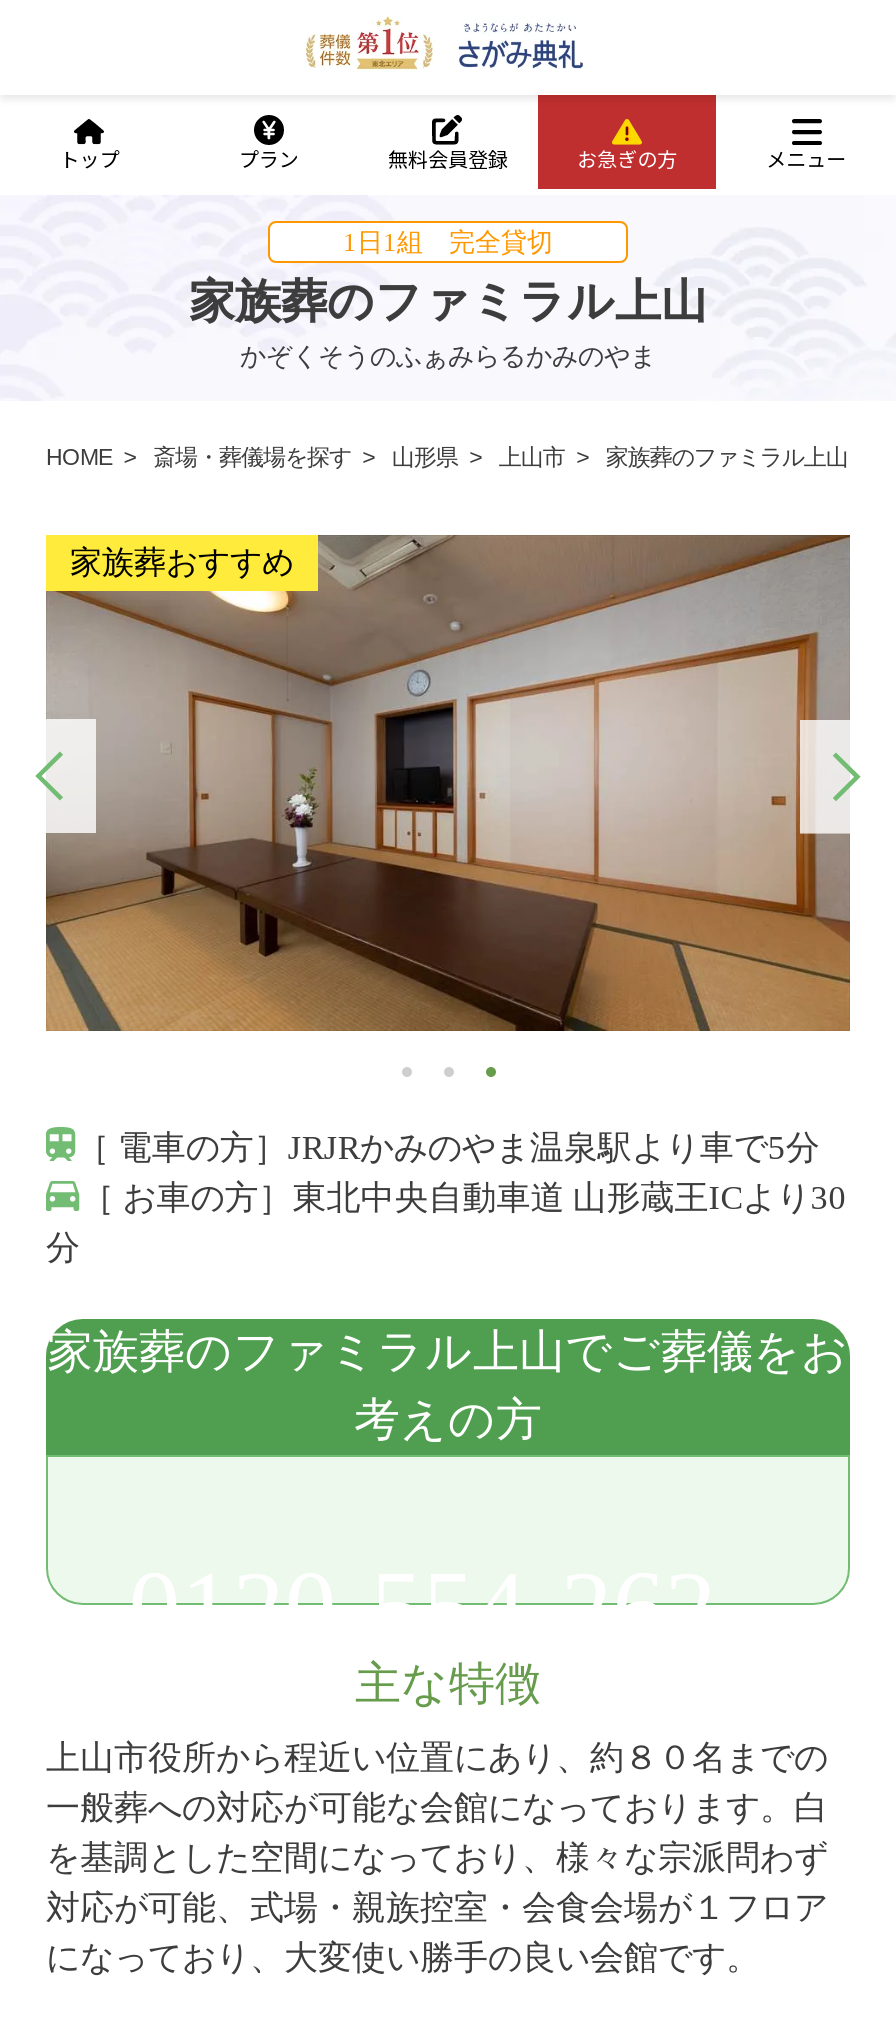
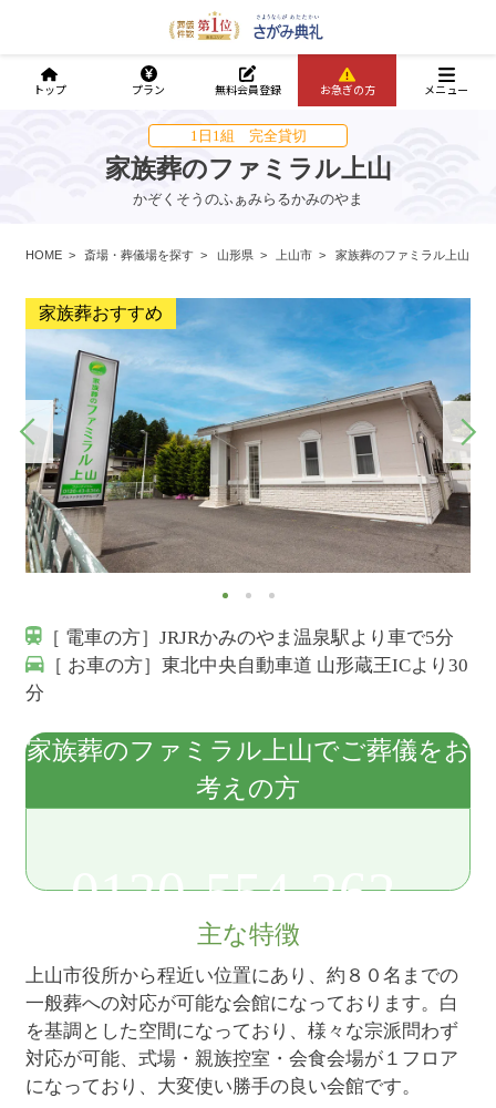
- [image]
+ [image]
